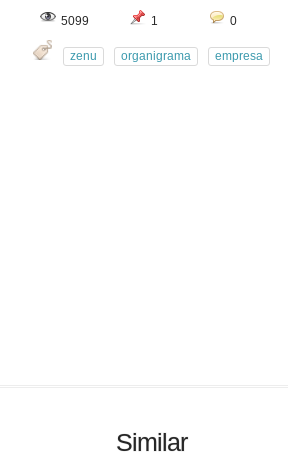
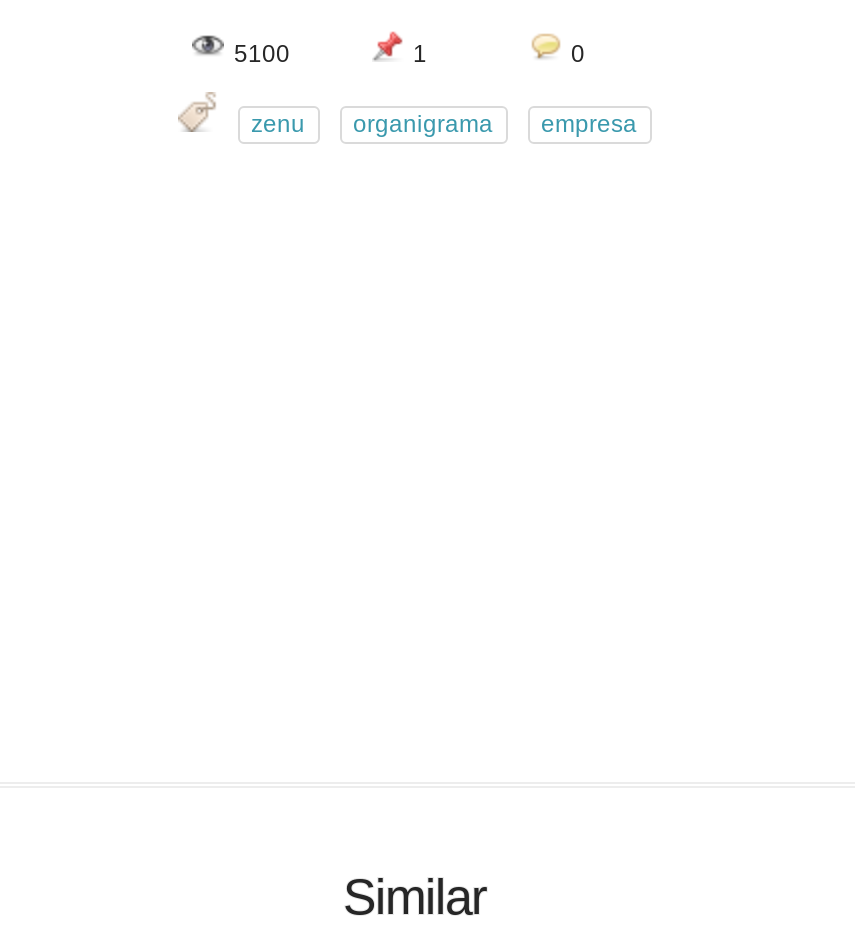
- 5099
+ 5100
